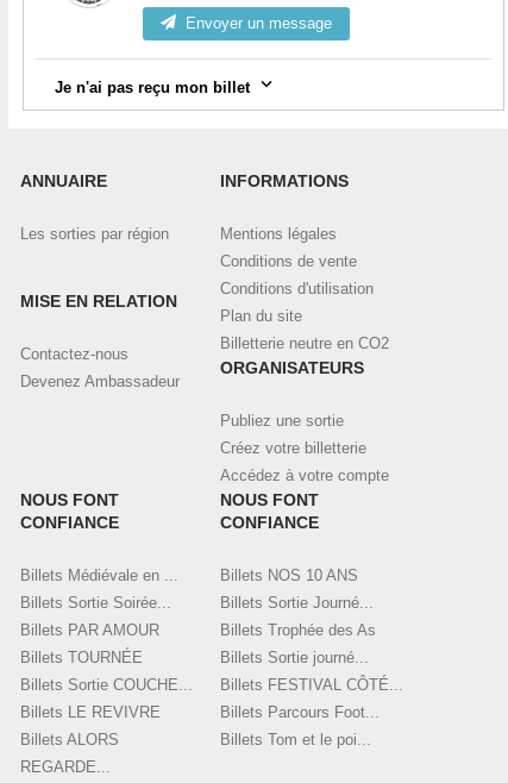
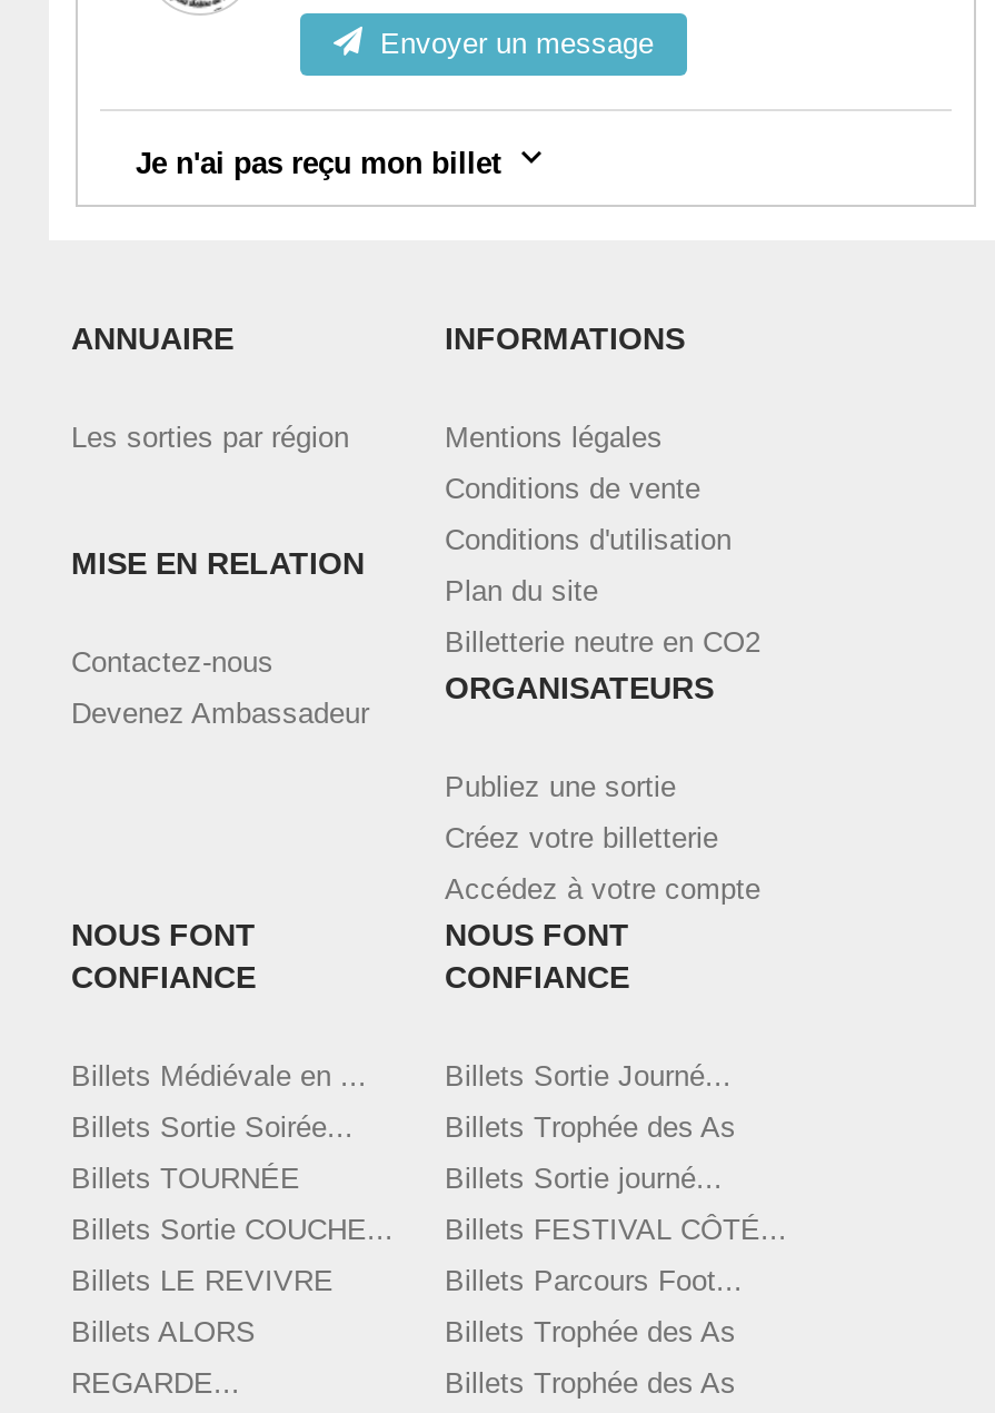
- Billets NOS 10 ANS

- Billets PAR AMOUR

- Billets Tom et le poi...
+ Billets Trophée des As
+ Billets Trophée des As
